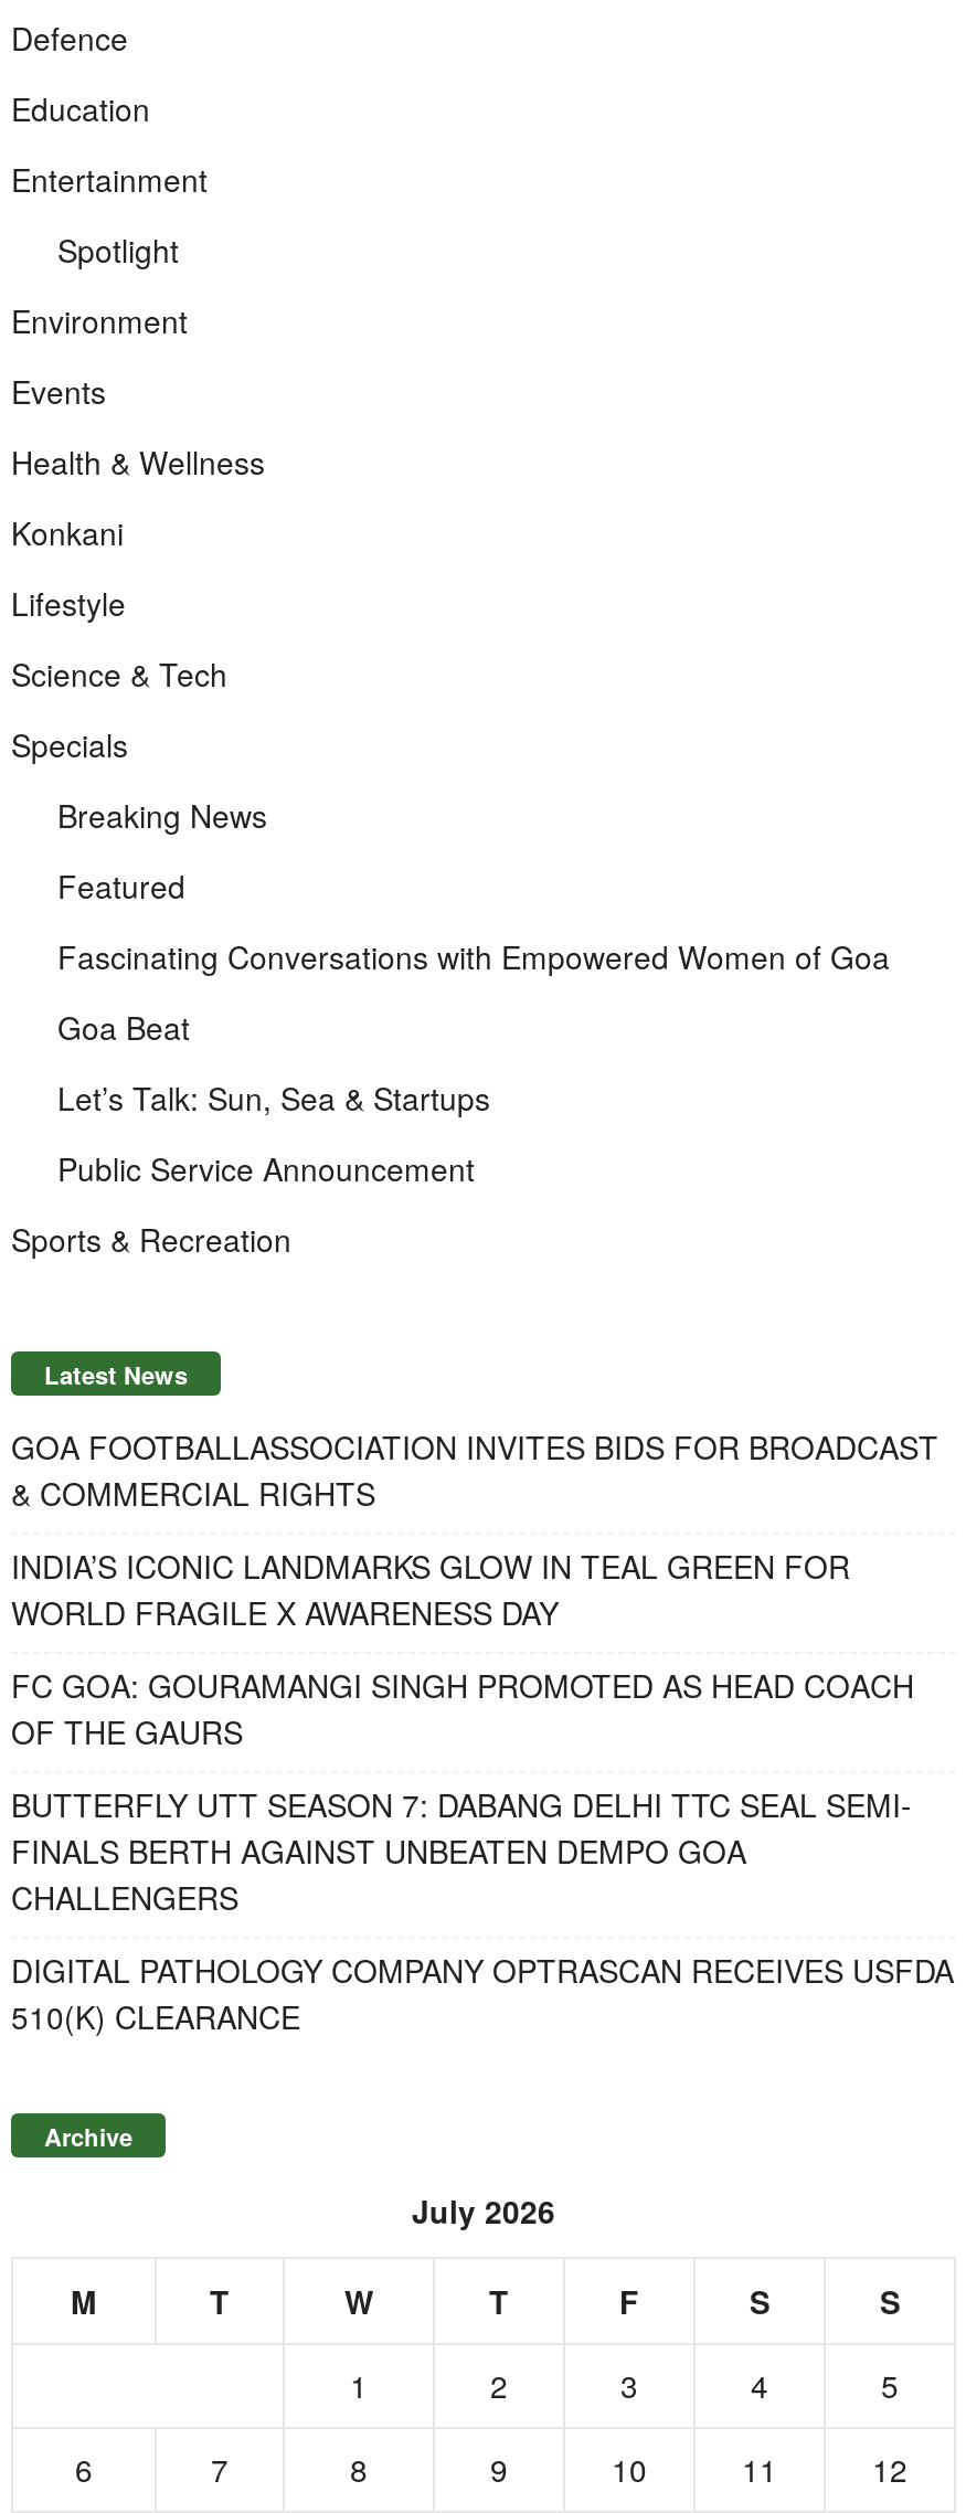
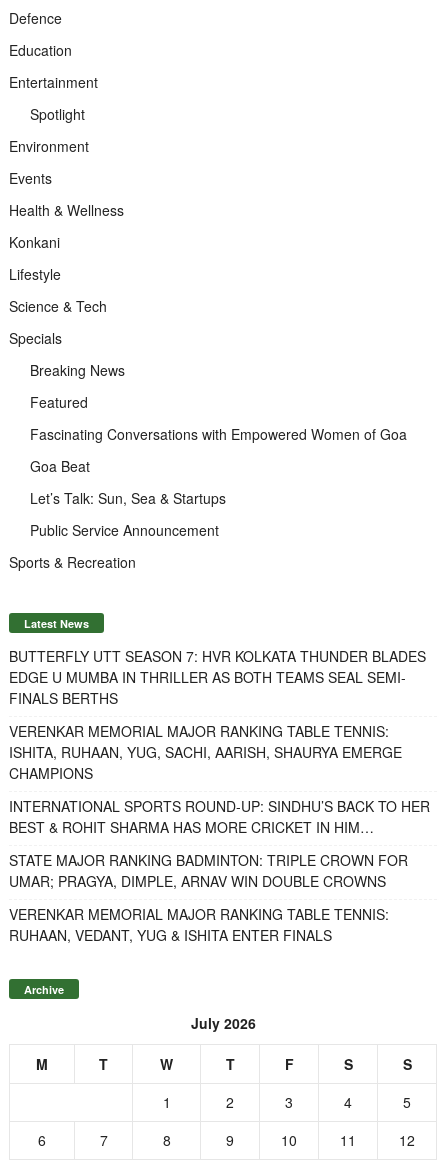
- GOA FOOTBALLASSOCIATION INVITES BIDS FOR BROADCAST
- & COMMERCIAL RIGHTS
+ BUTTERFLY UTT SEASON 7: HVR KOLKATA THUNDER BLADES
+ EDGE U MUMBA IN THRILLER AS BOTH TEAMS SEAL SEMI-
+ FINALS BERTHS

- INDIA’S ICONIC LANDMARKS GLOW IN TEAL GREEN FOR
- WORLD FRAGILE X AWARENESS DAY
+ VERENKAR MEMORIAL MAJOR RANKING TABLE TENNIS:
+ ISHITA, RUHAAN, YUG, SACHI, AARISH, SHAURYA EMERGE
+ CHAMPIONS

- FC GOA: GOURAMANGI SINGH PROMOTED AS HEAD COACH
- OF THE GAURS
+ INTERNATIONAL SPORTS ROUND-UP: SINDHU’S BACK TO HER
+ BEST & ROHIT SHARMA HAS MORE CRICKET IN HIM…

- BUTTERFLY UTT SEASON 7: DABANG DELHI TTC SEAL SEMI-
- FINALS BERTH AGAINST UNBEATEN DEMPO GOA
- CHALLENGERS
+ STATE MAJOR RANKING BADMINTON: TRIPLE CROWN FOR
+ UMAR; PRAGYA, DIMPLE, ARNAV WIN DOUBLE CROWNS

- DIGITAL PATHOLOGY COMPANY OPTRASCAN RECEIVES USFDA
- 510(K) CLEARANCE
+ VERENKAR MEMORIAL MAJOR RANKING TABLE TENNIS:
+ RUHAAN, VEDANT, YUG & ISHITA ENTER FINALS
